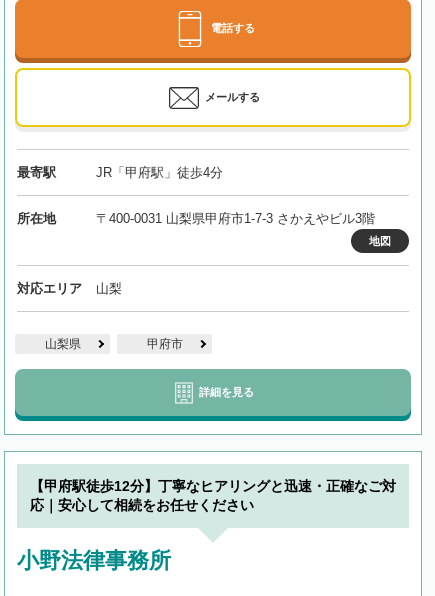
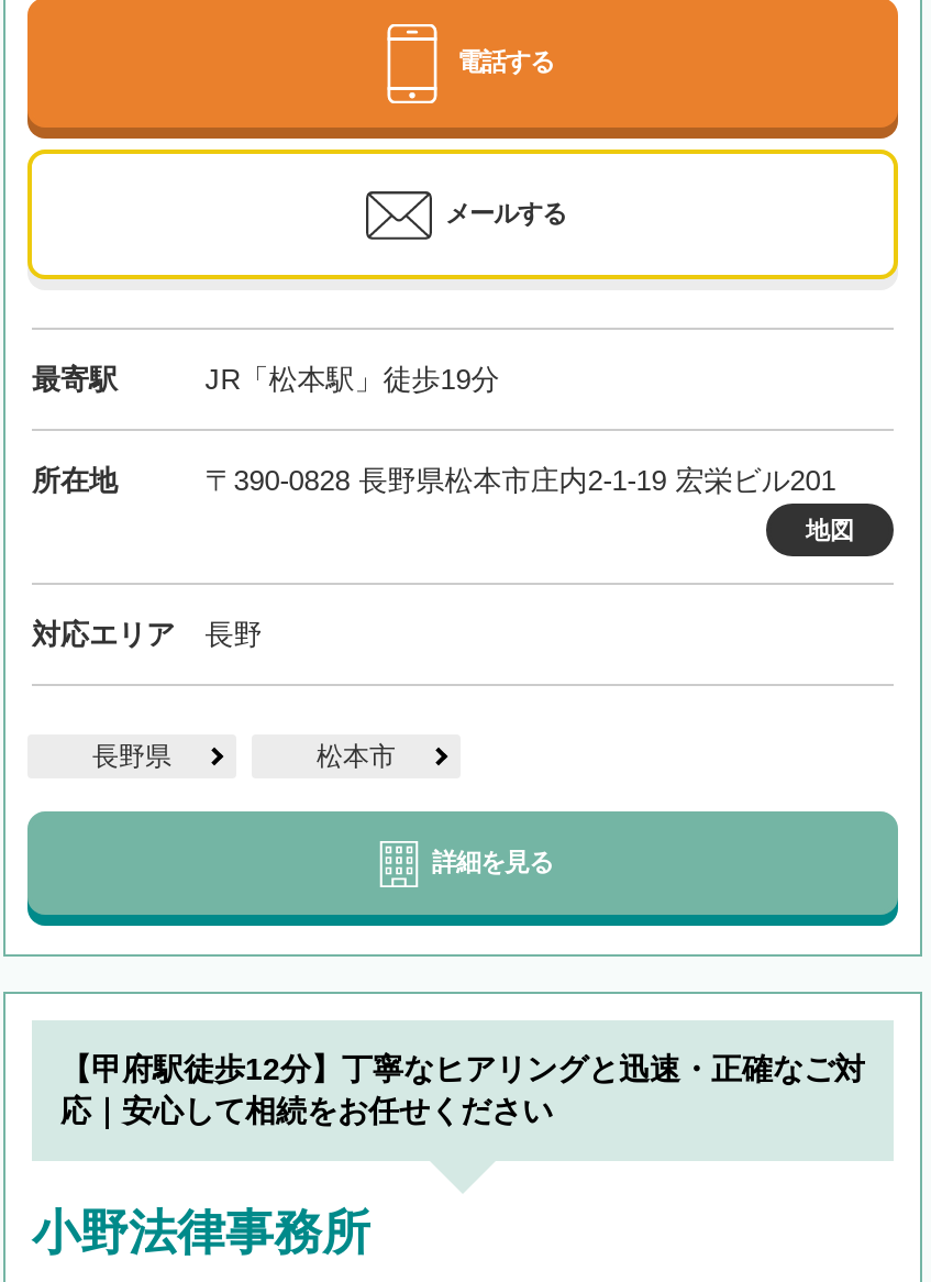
- JR「甲府駅」徒歩4分
+ JR「松本駅」徒歩19分

- 〒400-0031 山梨県甲府市1-7-3 さかえやビル3階
+ 〒390-0828 長野県松本市庄内2-1-19 宏栄ビル201

- 山梨
+ 長野

- 山梨県
- 甲府市
+ 長野県
+ 松本市
